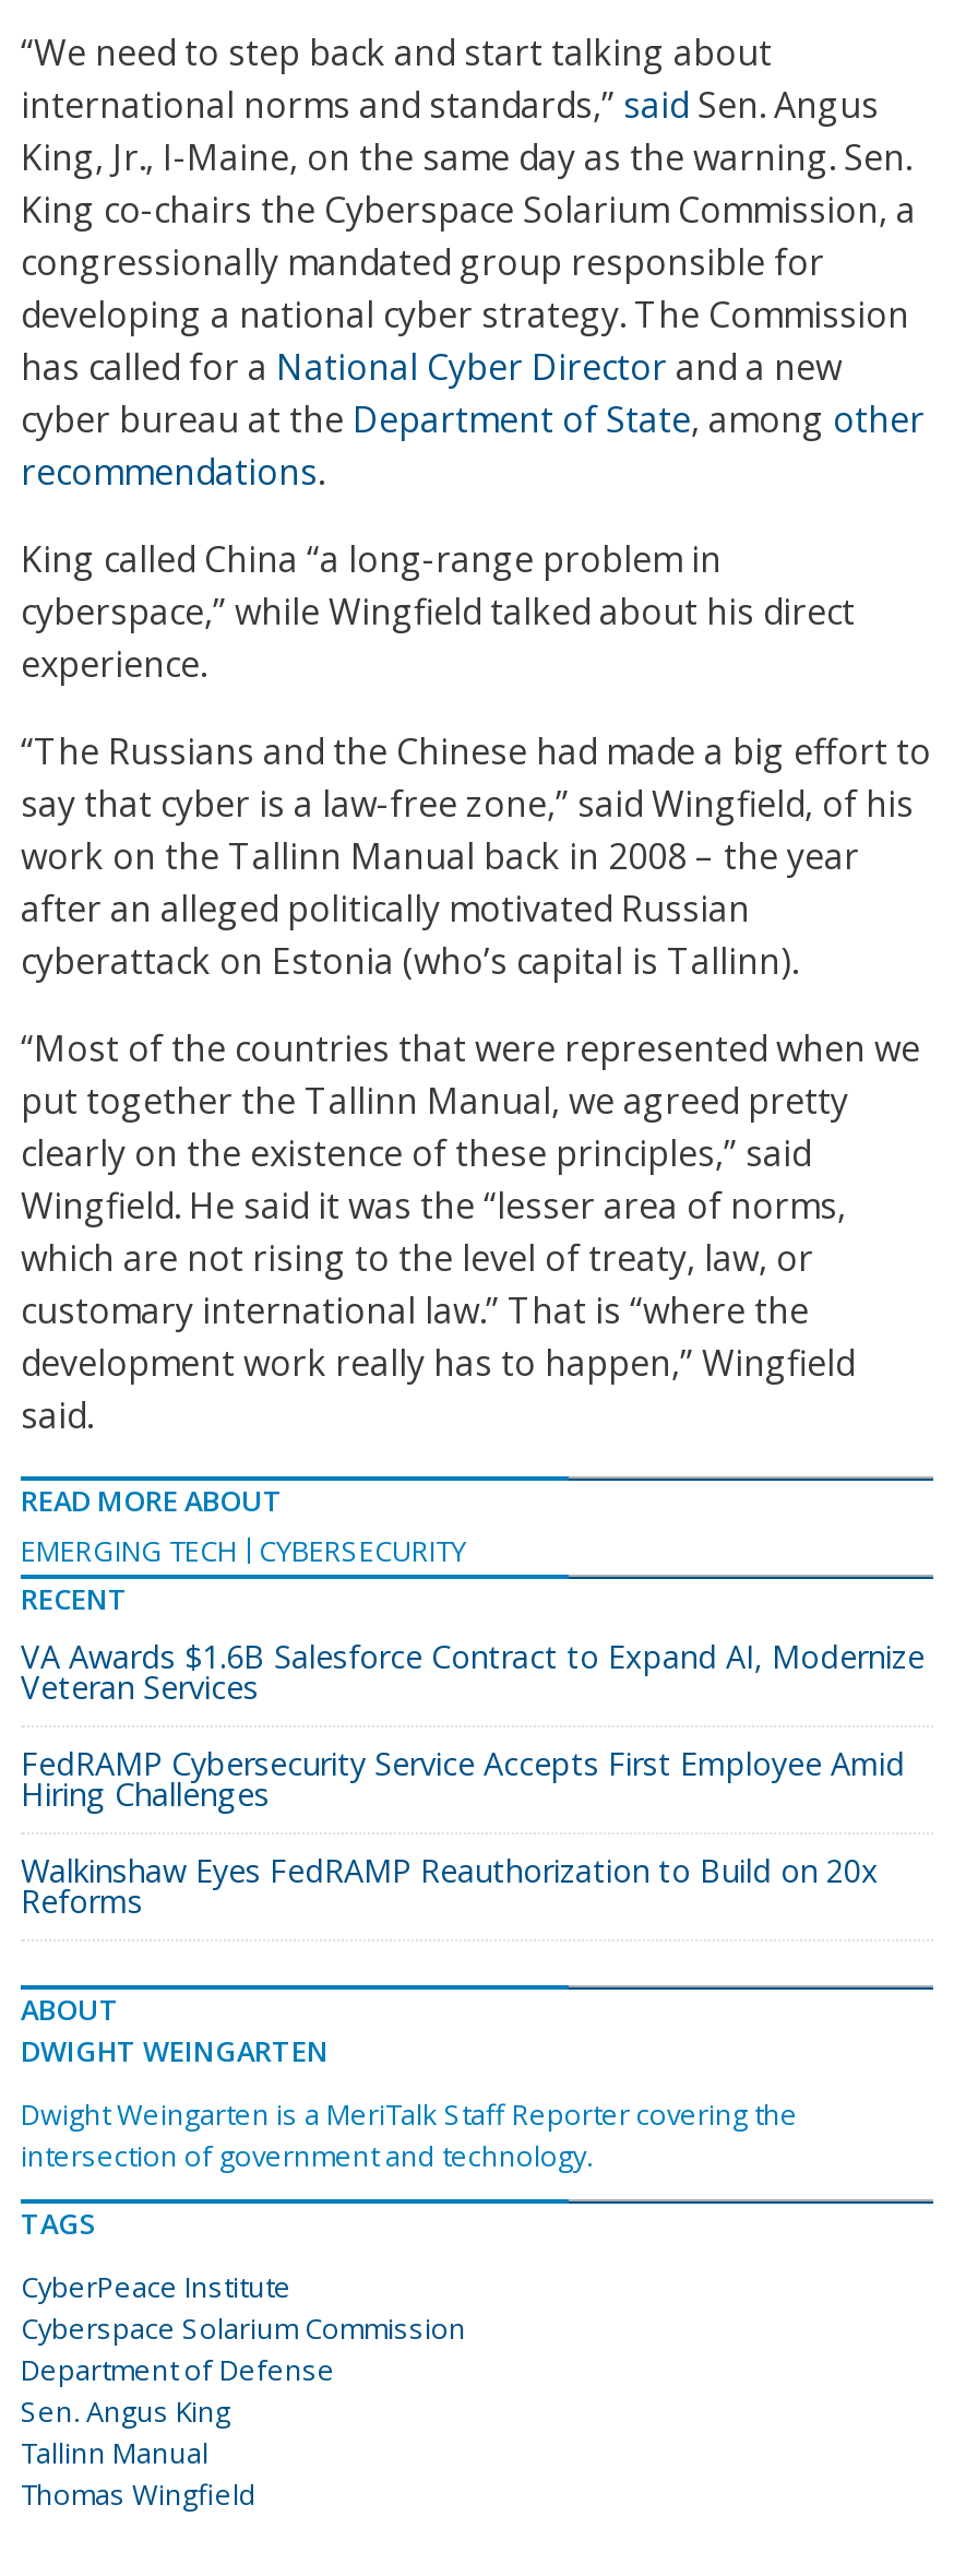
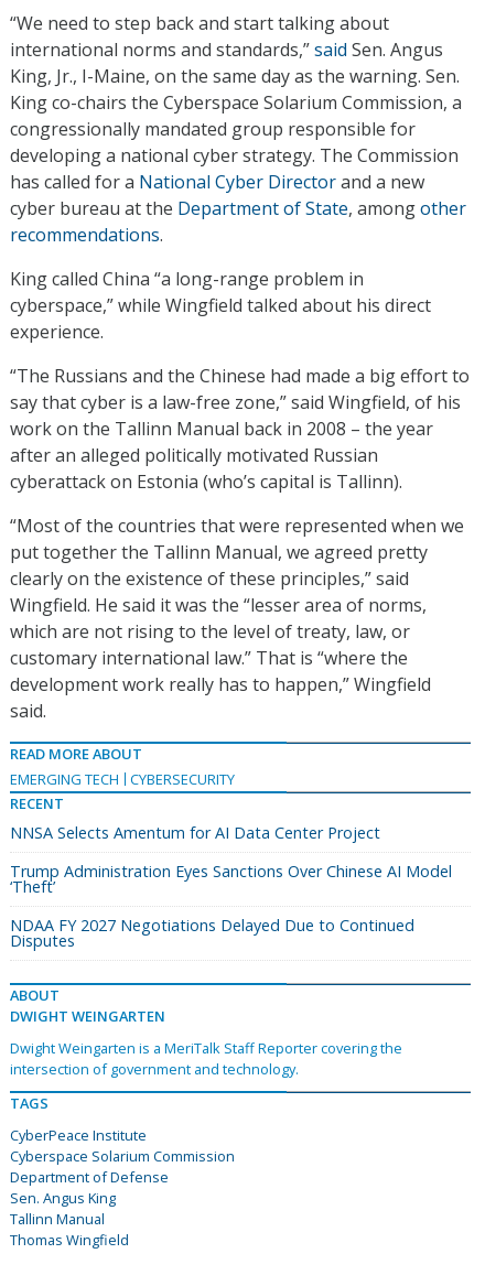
- VA Awards $1.6B Salesforce Contract to Expand AI, Modernize
- Veteran Services
+ NNSA Selects Amentum for AI Data Center Project

- FedRAMP Cybersecurity Service Accepts First Employee Amid
- Hiring Challenges
+ Trump Administration Eyes Sanctions Over Chinese AI Model
+ ‘Theft’

- Walkinshaw Eyes FedRAMP Reauthorization to Build on 20x
- Reforms
+ NDAA FY 2027 Negotiations Delayed Due to Continued
+ Disputes
